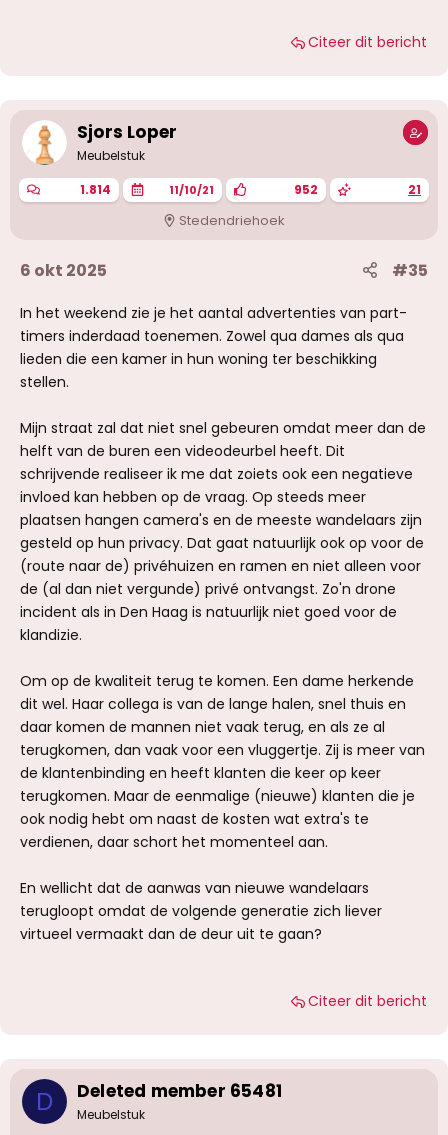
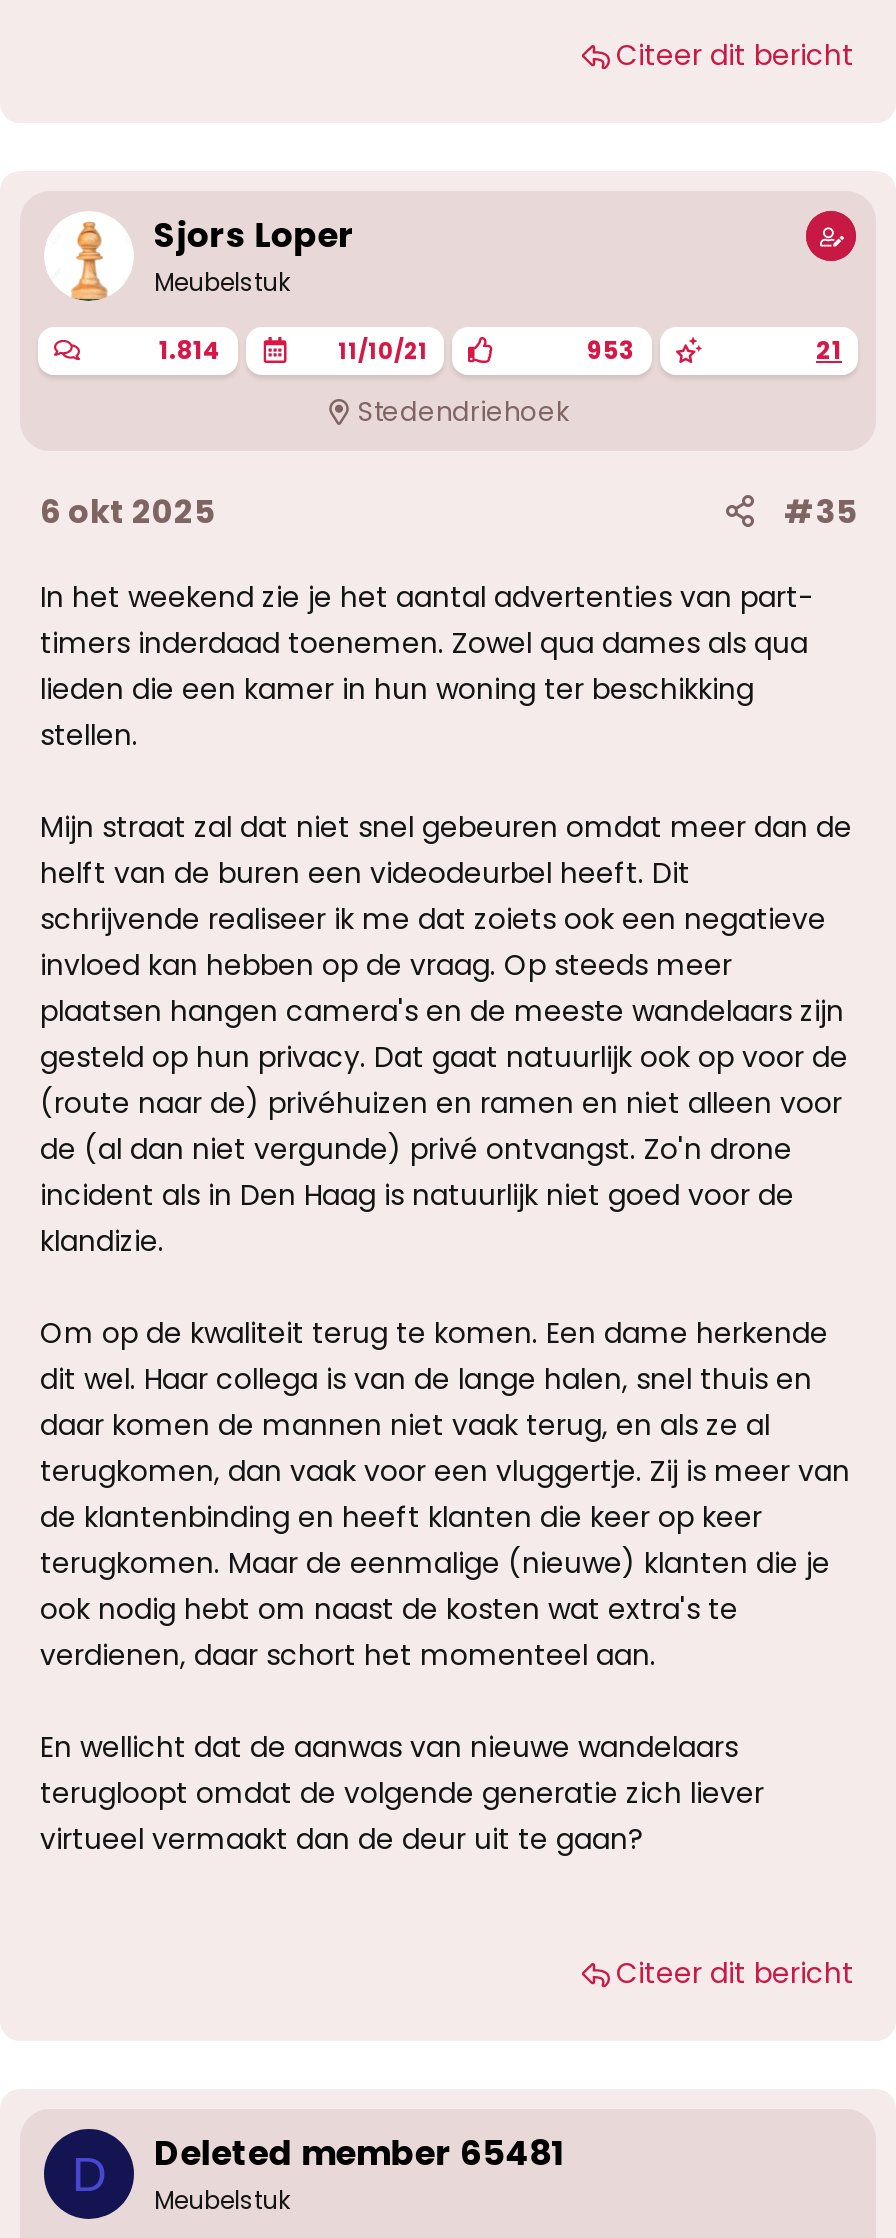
- 952
+ 953
